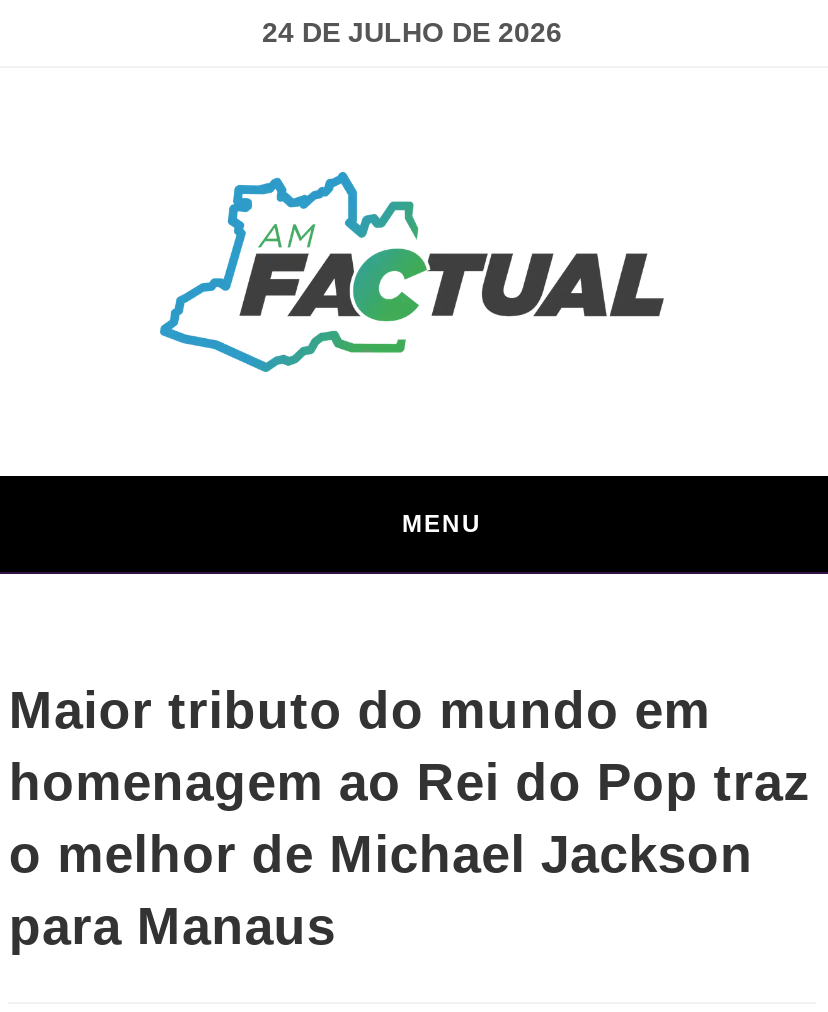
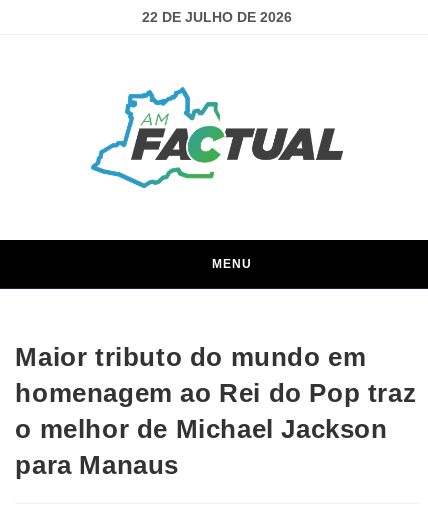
- 24 DE JULHO DE 2026
+ 22 DE JULHO DE 2026
